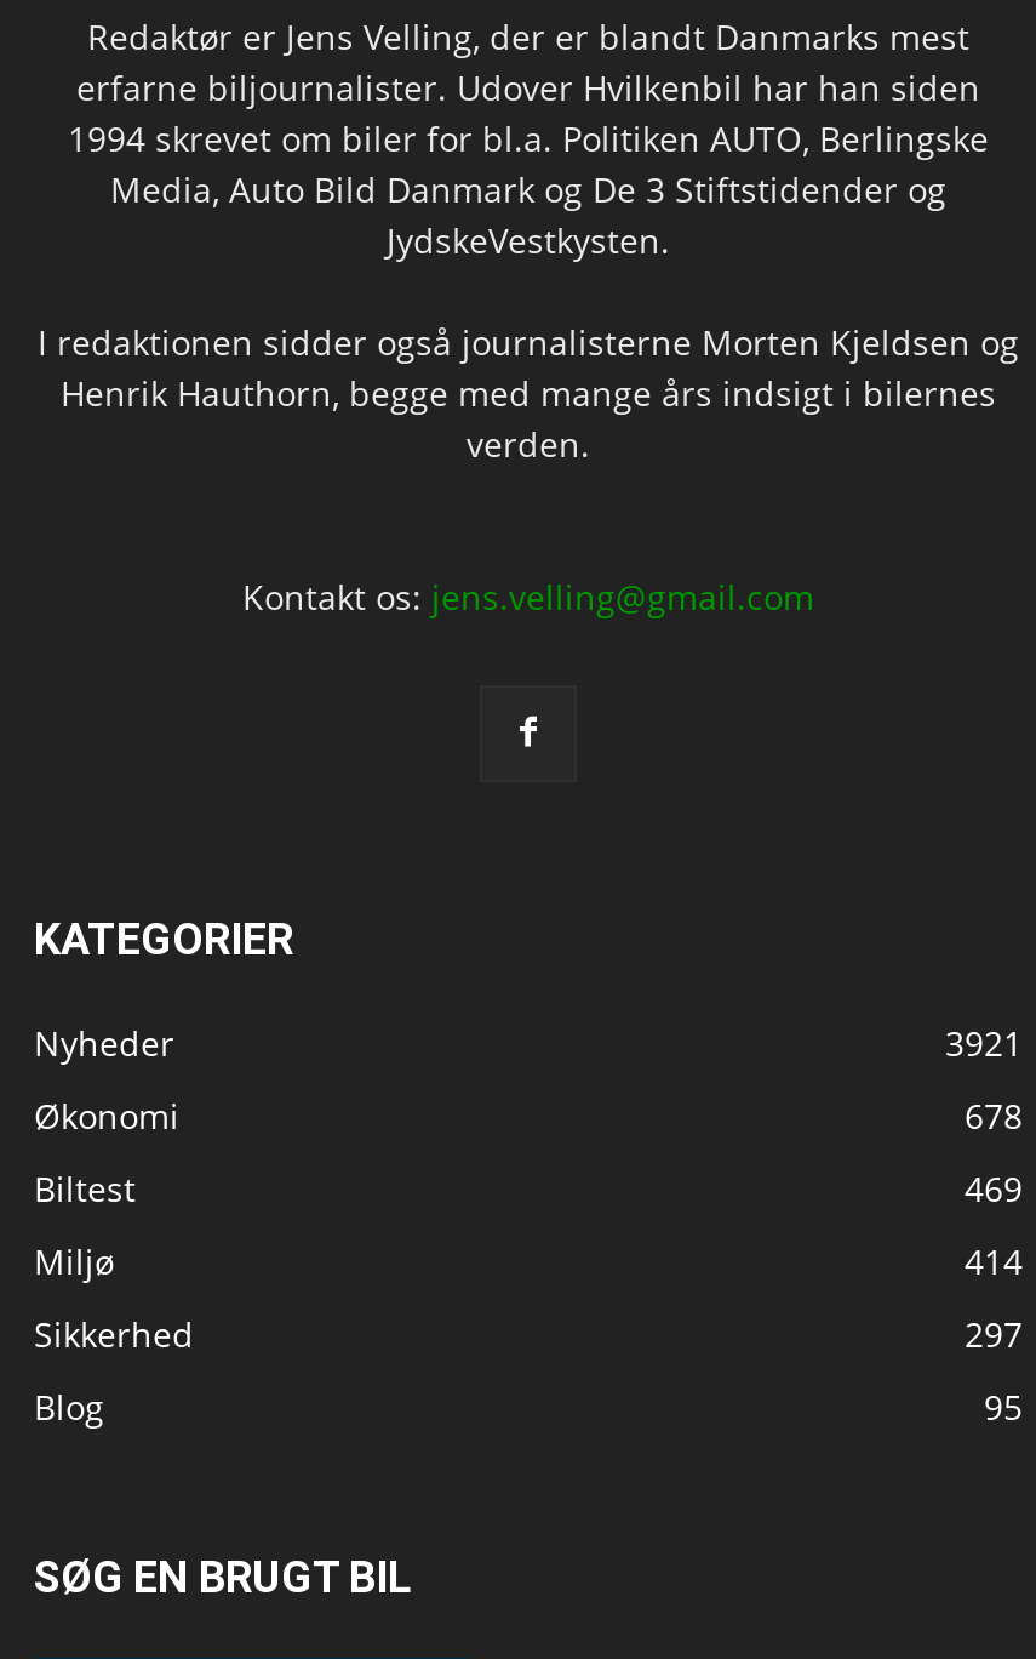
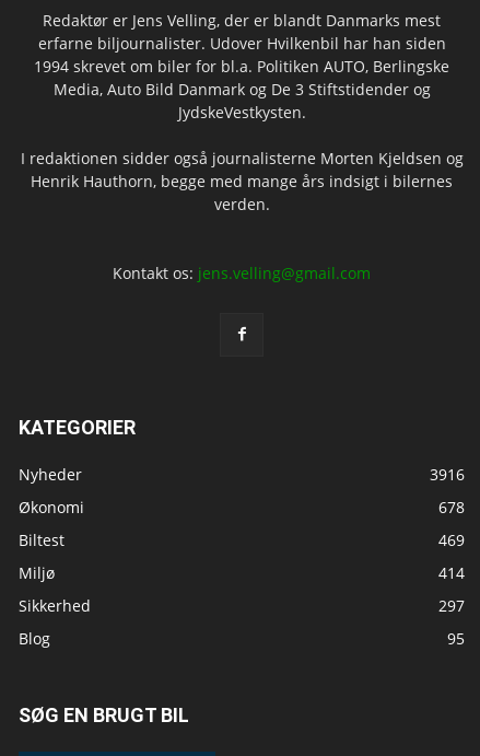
- 3921
+ 3916
